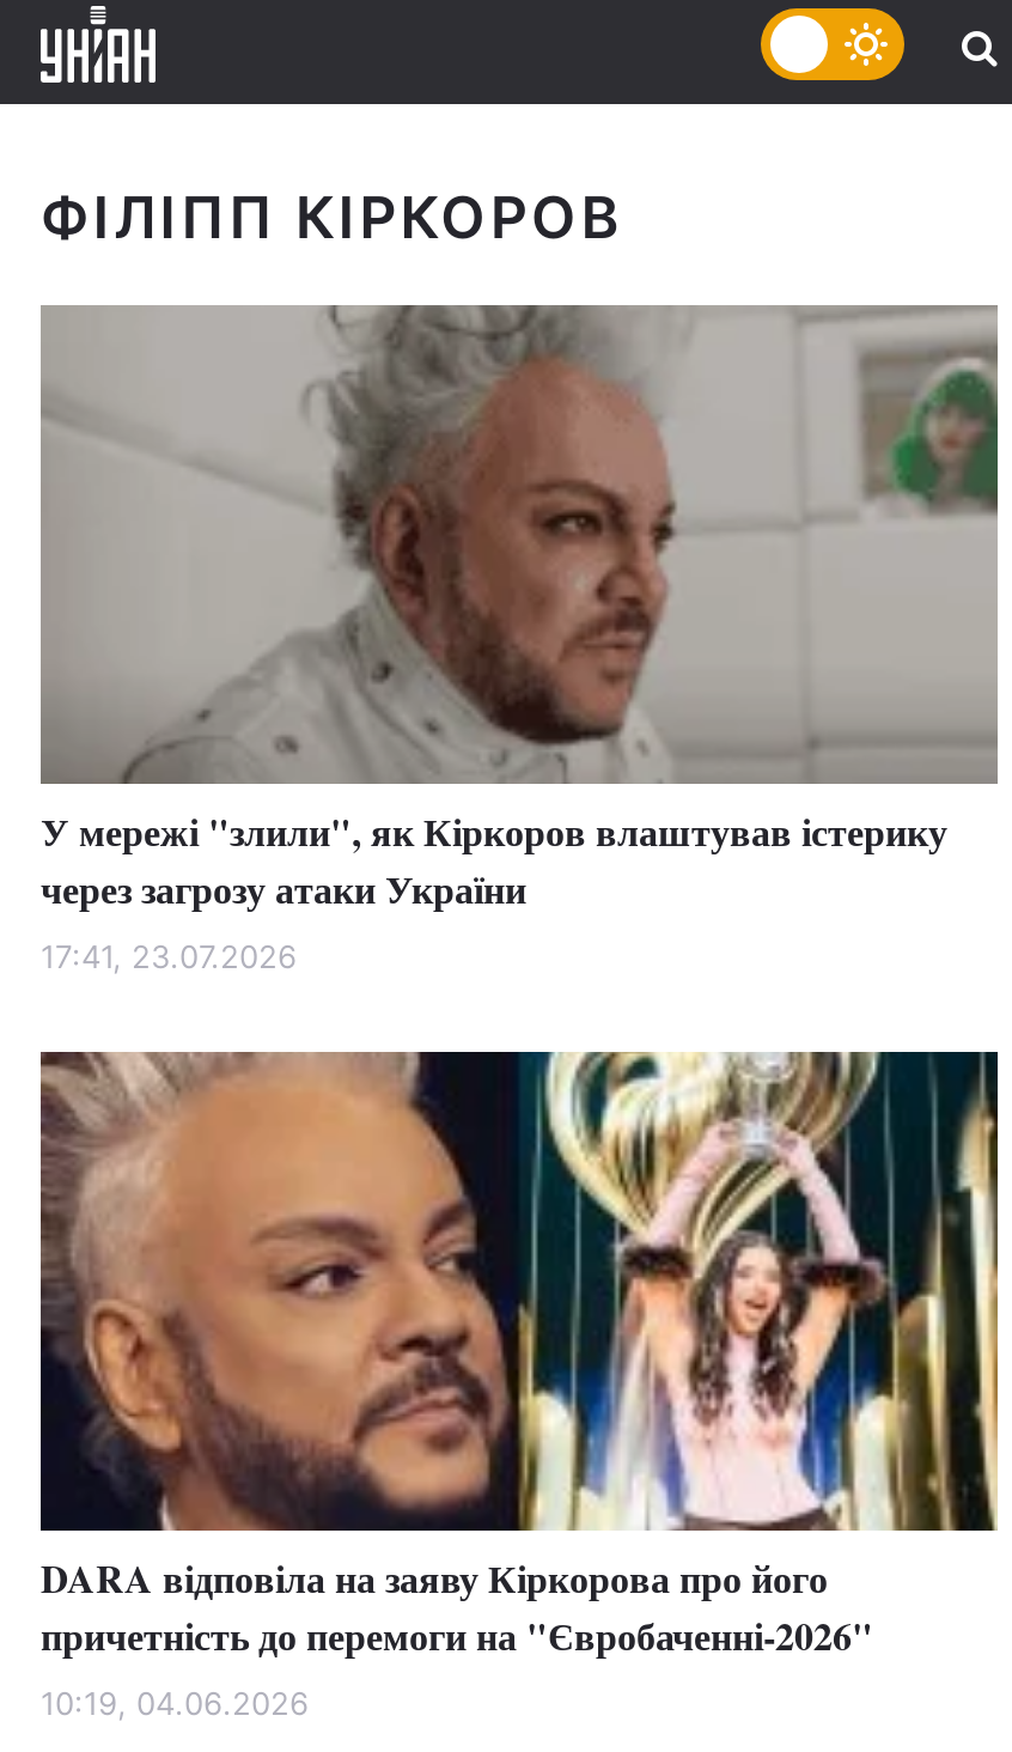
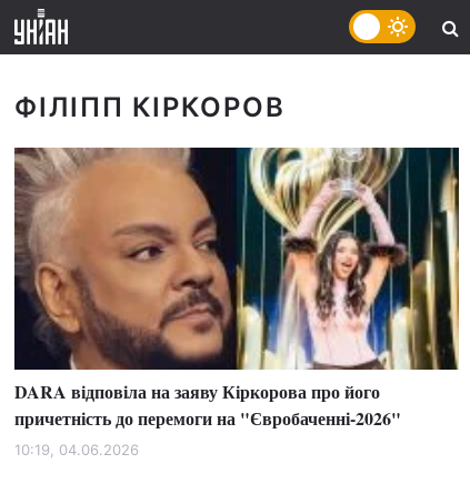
- [image]
- У мережі "злили", як Кіркоров влаштував істерику
- через загрозу атаки України
- 17:41, 23.07.2026
